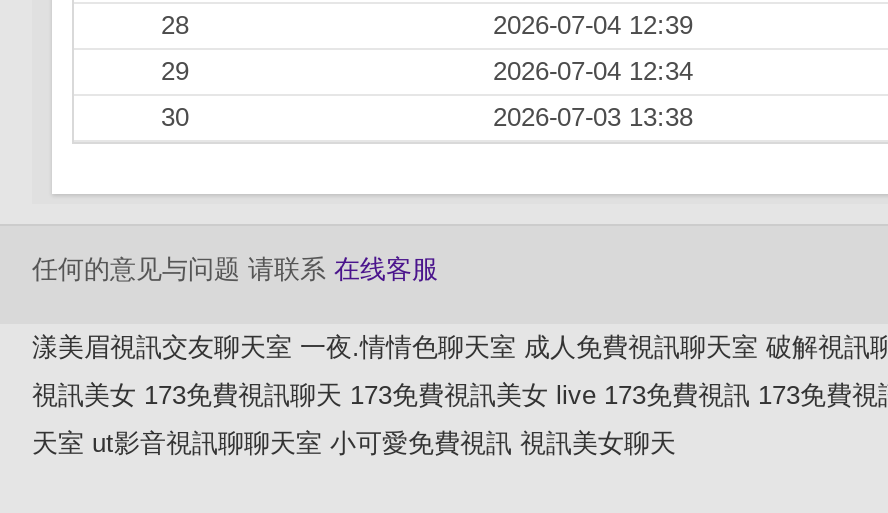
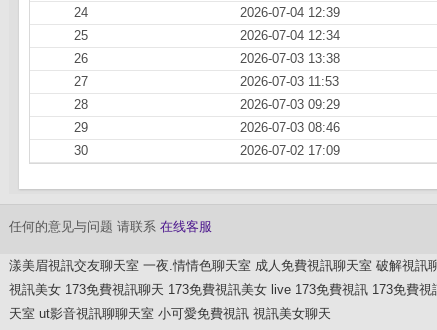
- 28
+ 24

- 29
+ 25

- 30
+ 26

+ 27
+ 2026-07-03 11:53
+ 28
+ 2026-07-03 09:29
+ 29
+ 2026-07-03 08:46
+ 30
+ 2026-07-02 17:09
